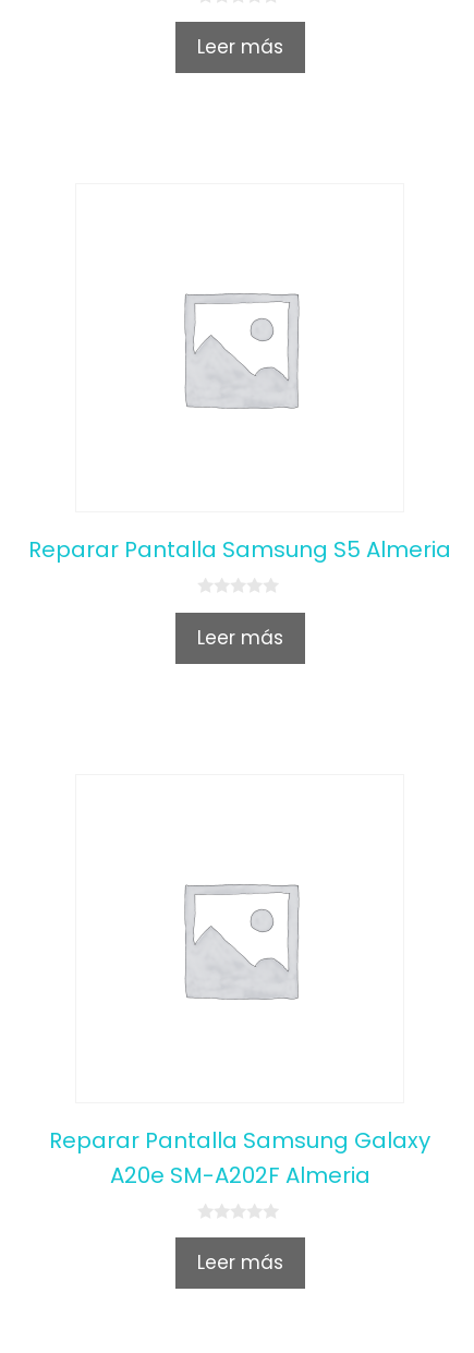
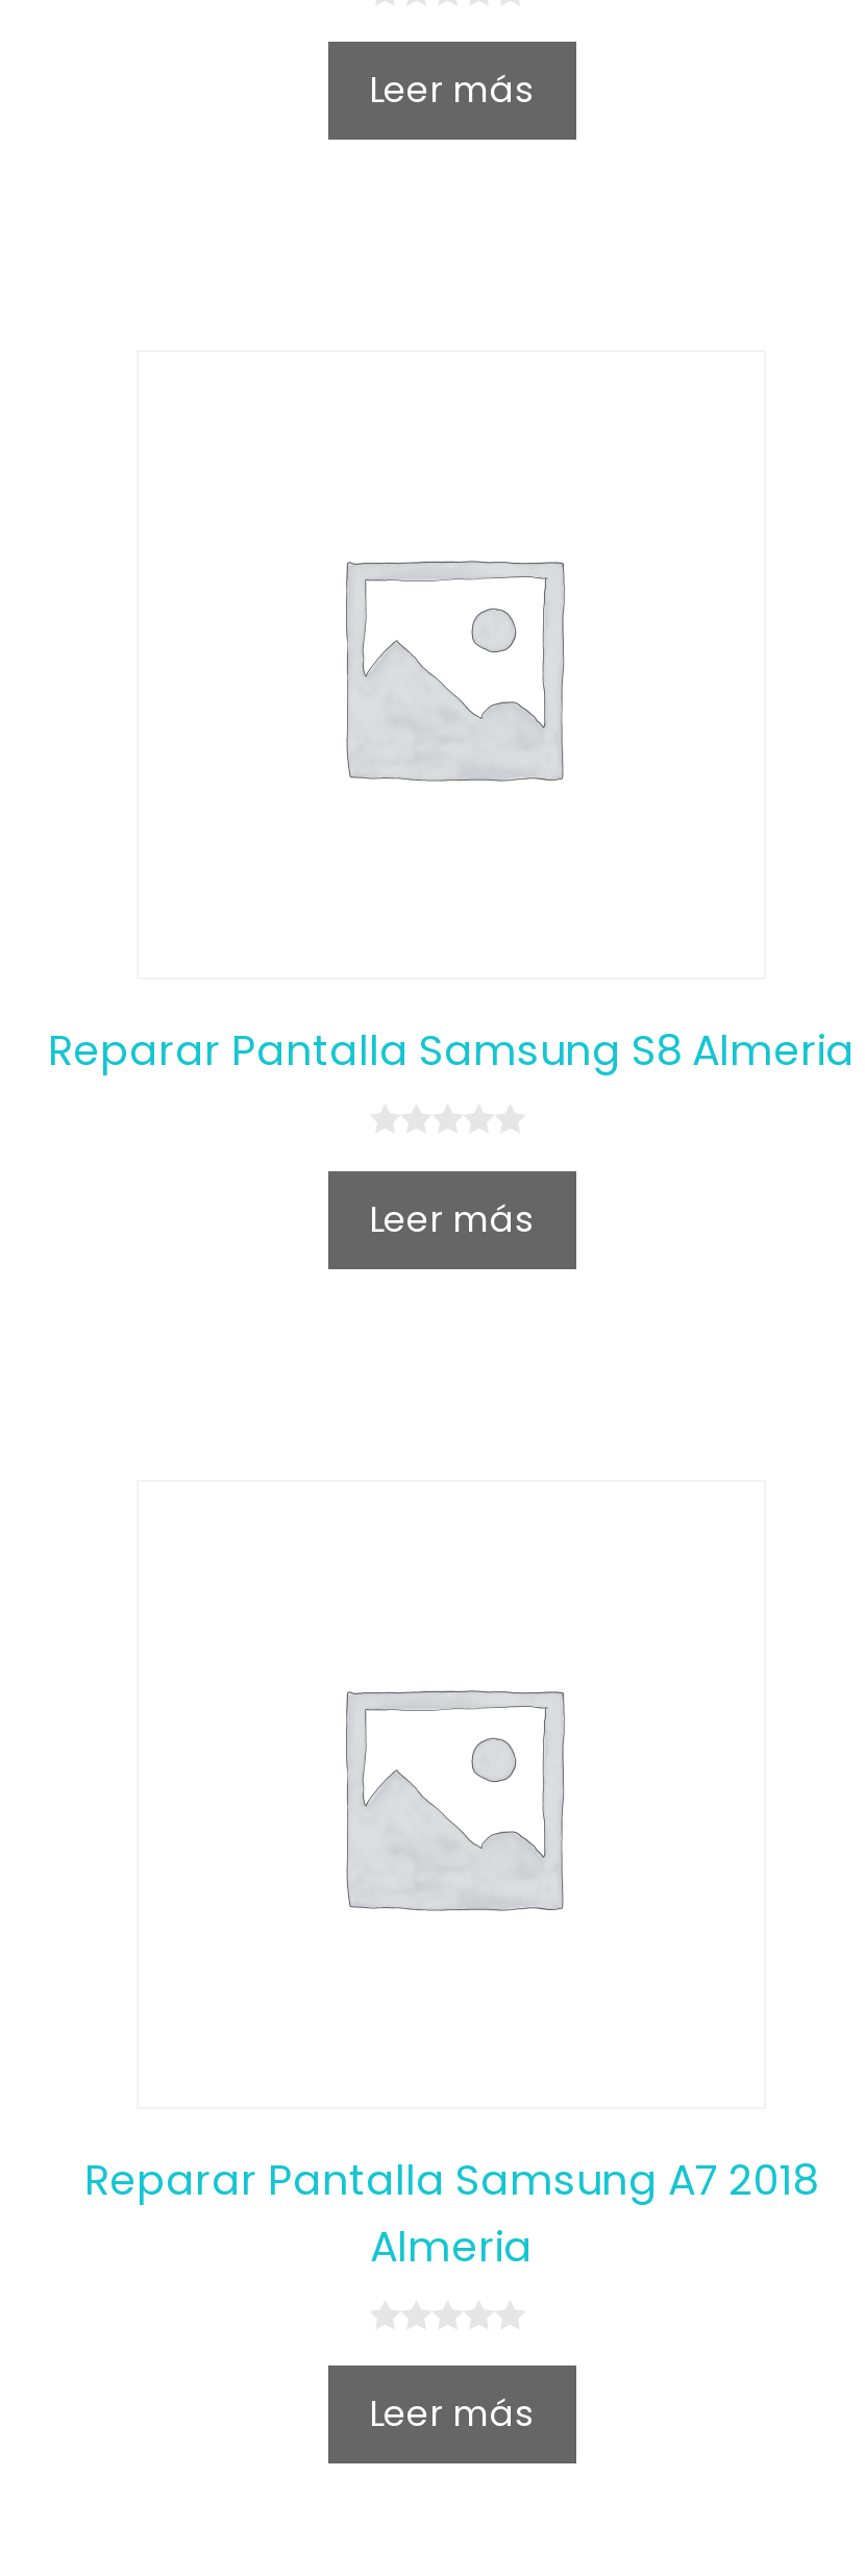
- Reparar Pantalla Samsung S5 Almeria
+ Reparar Pantalla Samsung S8 Almeria

- Reparar Pantalla Samsung Galaxy
- A20e SM-A202F Almeria
+ Reparar Pantalla Samsung A7 2018
+ Almeria
